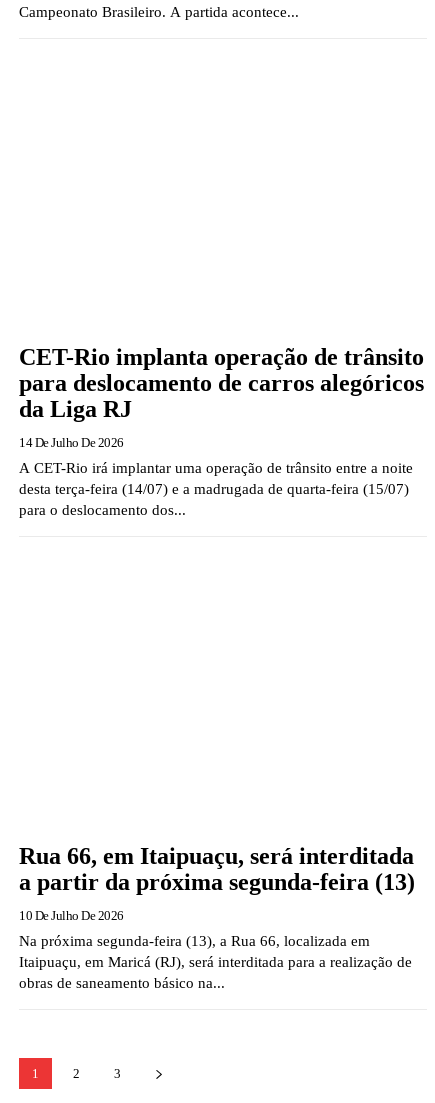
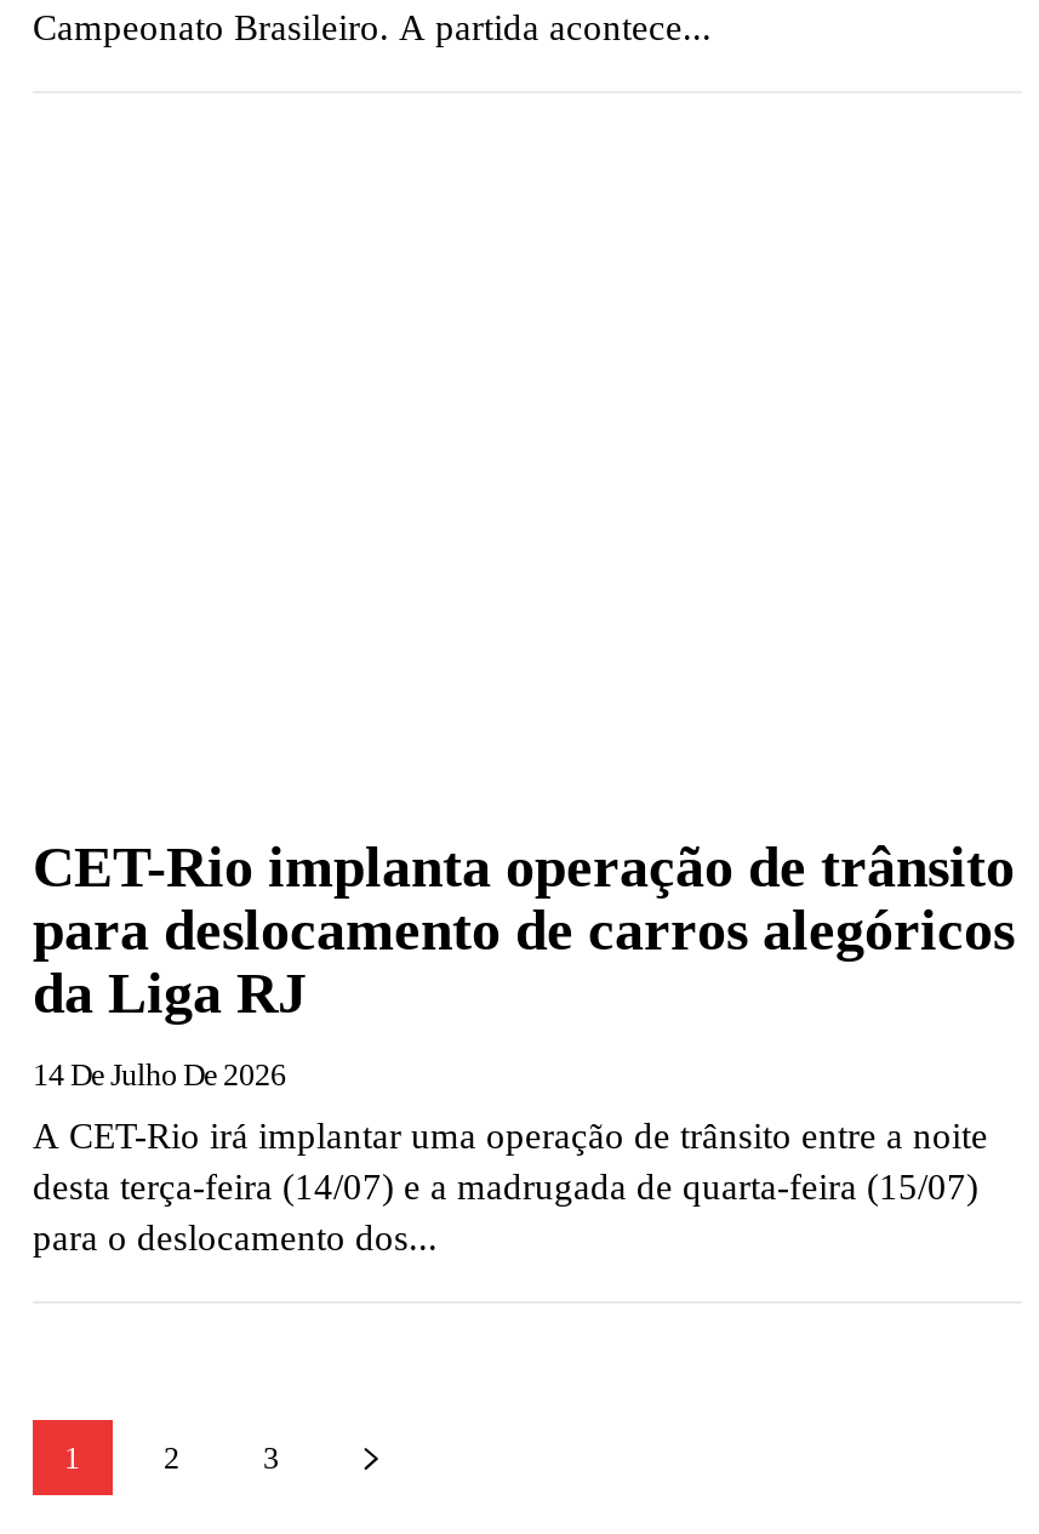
- Rua 66, em Itaipuaçu, será interditada
- a partir da próxima segunda-feira (13)
- 10 De Julho De 2026
- Na próxima segunda-feira (13), a Rua 66, localizada em
- Itaipuaçu, em Maricá (RJ), será interditada para a realização de
- obras de saneamento básico na...
